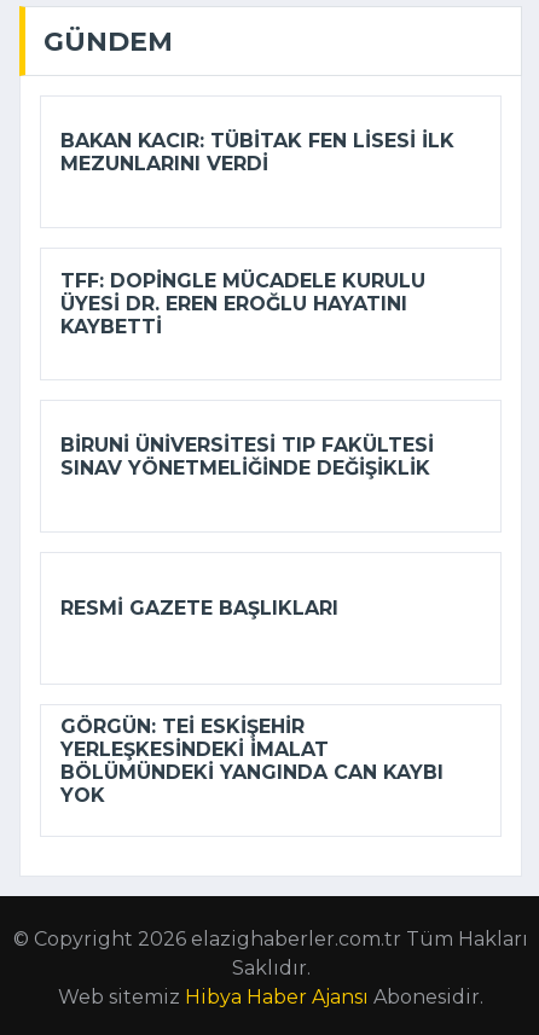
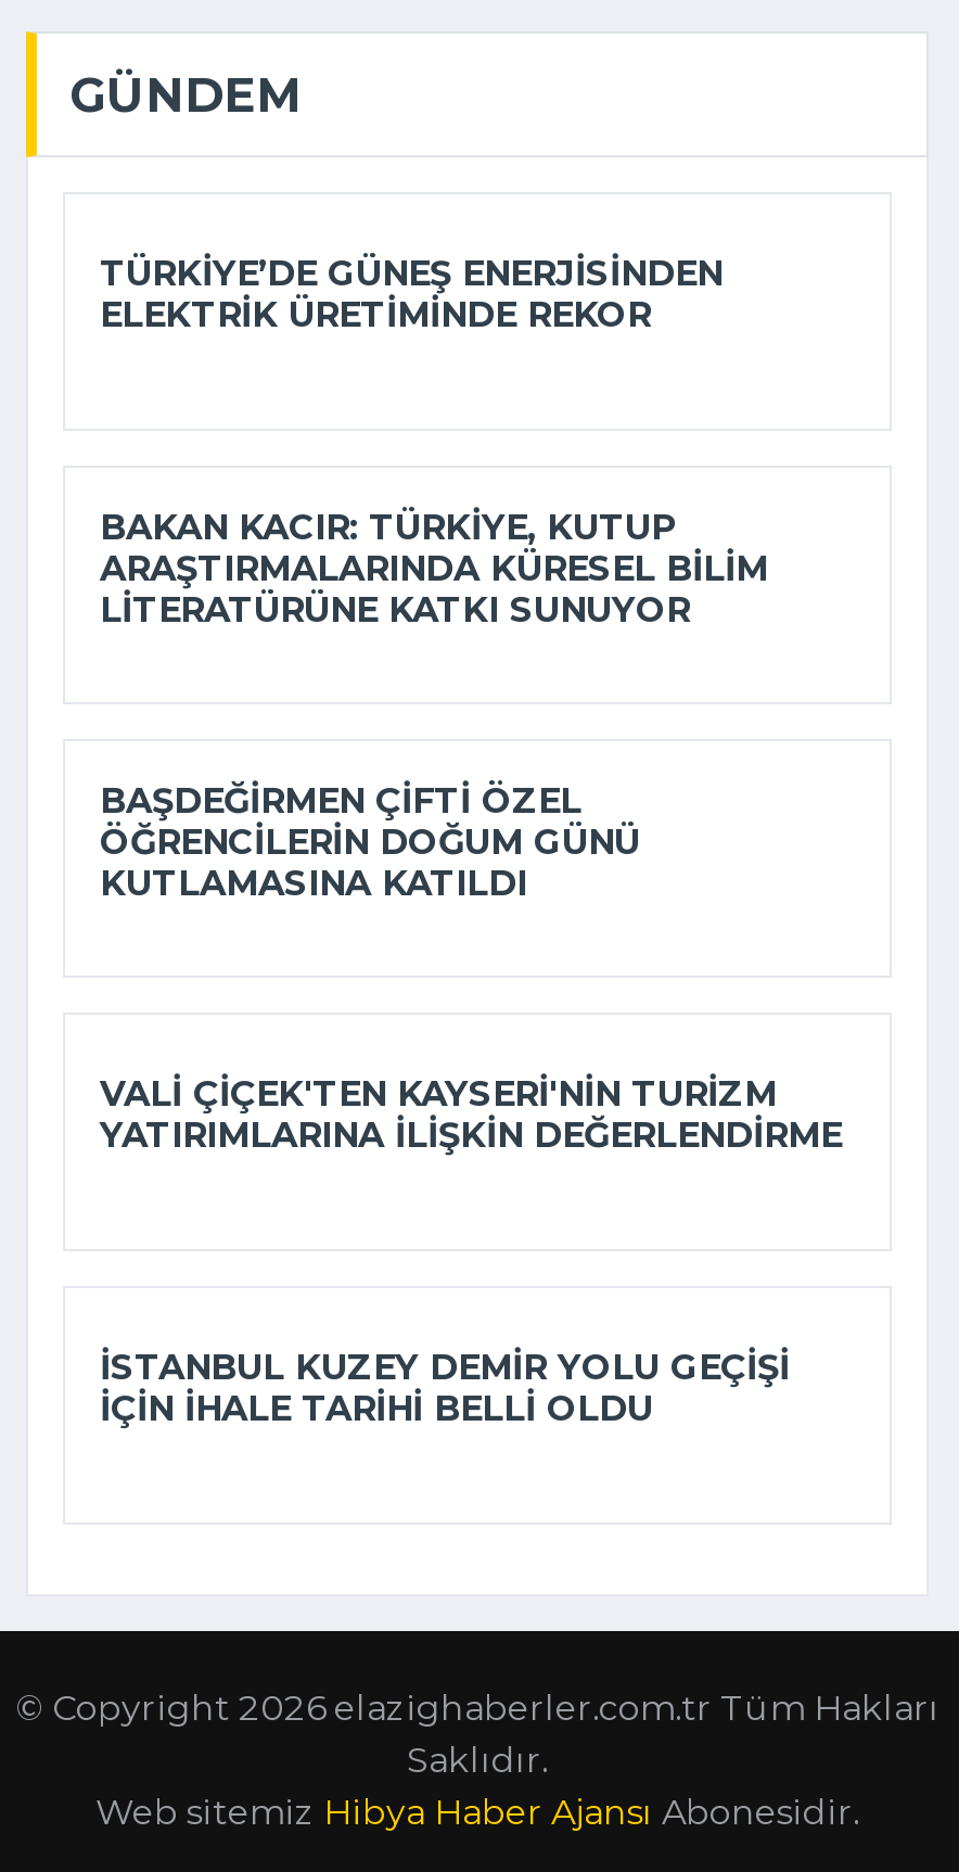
- BAKAN KACIR: TÜBİTAK FEN LISESI ILK
- MEZUNLARINI VERDI
+ TÜRKIYE’DE GÜNEŞ ENERJISINDEN
+ ELEKTRIK ÜRETIMINDE REKOR

- TFF: DOPINGLE MÜCADELE KURULU
- ÜYESI DR. EREN EROĞLU HAYATINI
- KAYBETTI
+ BAKAN KACIR: TÜRKIYE, KUTUP
+ ARAŞTIRMALARINDA KÜRESEL BILIM
+ LITERATÜRÜNE KATKI SUNUYOR

- BIRUNI ÜNIVERSITESI TIP FAKÜLTESI
- SINAV YÖNETMELIĞINDE DEĞIŞIKLIK
+ BAŞDEĞIRMEN ÇIFTI ÖZEL
+ ÖĞRENCILERIN DOĞUM GÜNÜ
+ KUTLAMASINA KATILDI

- RESMI GAZETE BAŞLIKLARI
+ VALI ÇIÇEK'TEN KAYSERI'NIN TURIZM
+ YATIRIMLARINA ILIŞKIN DEĞERLENDIRME

- GÖRGÜN: TEİ ESKIŞEHIR
- YERLEŞKESINDEKI IMALAT
- BÖLÜMÜNDEKI YANGINDA CAN KAYBI
- YOK
+ İSTANBUL KUZEY DEMIR YOLU GEÇIŞI
+ IÇIN IHALE TARIHI BELLI OLDU
